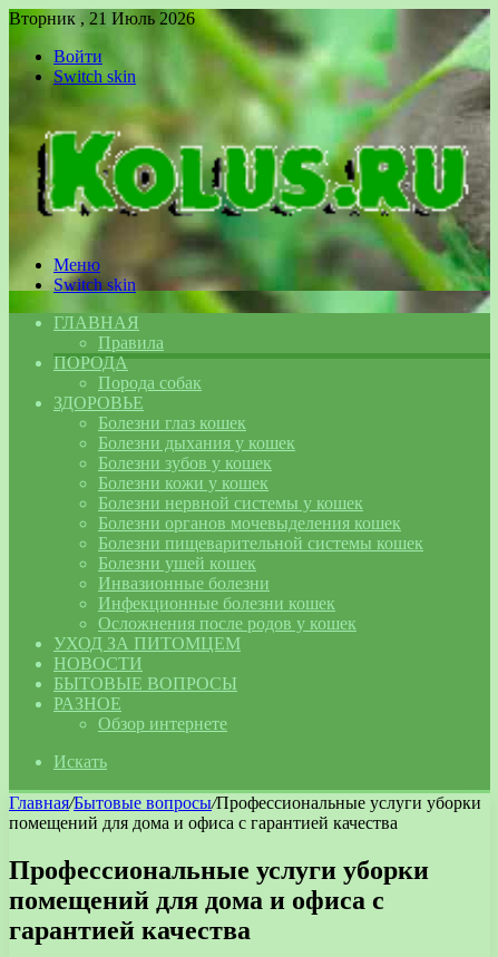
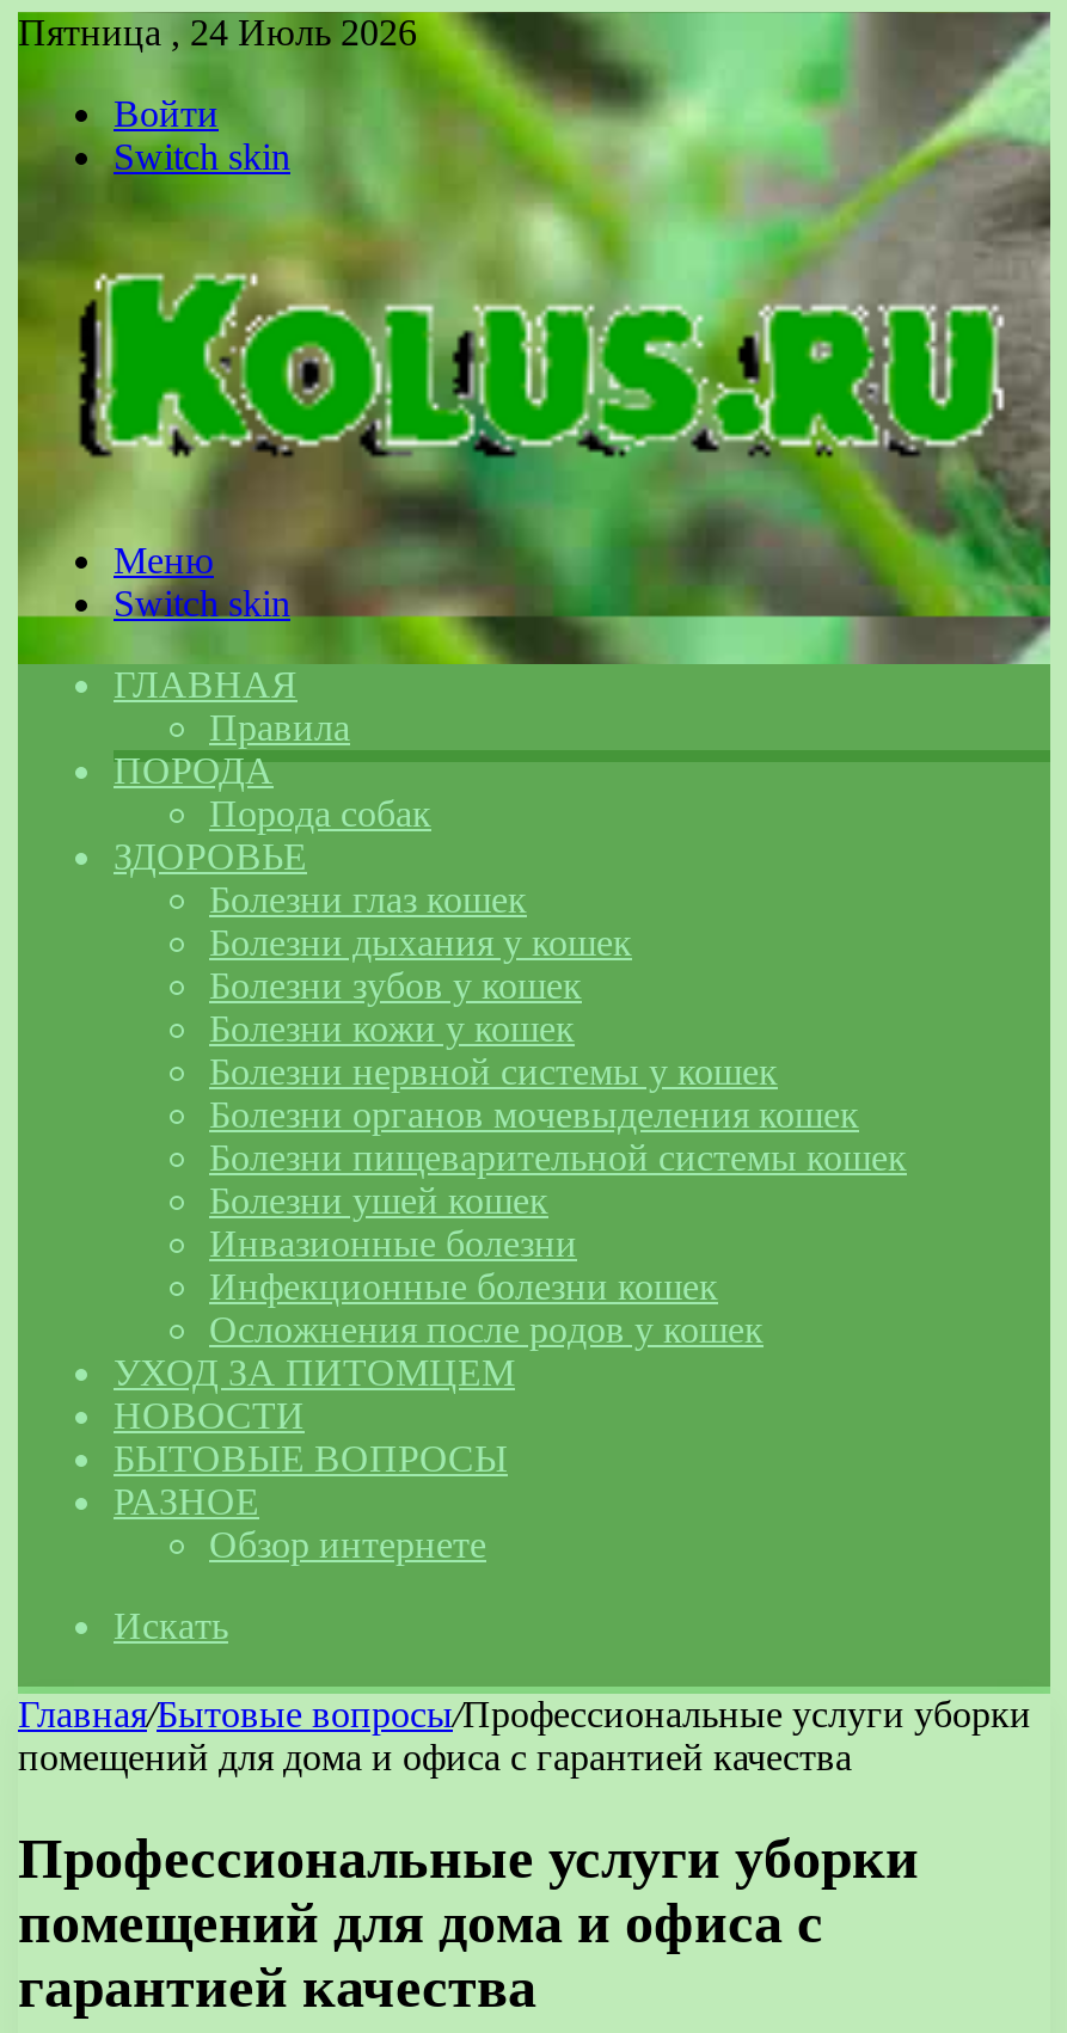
- Вторник , 21 Июль 2026
+ Пятница , 24 Июль 2026
